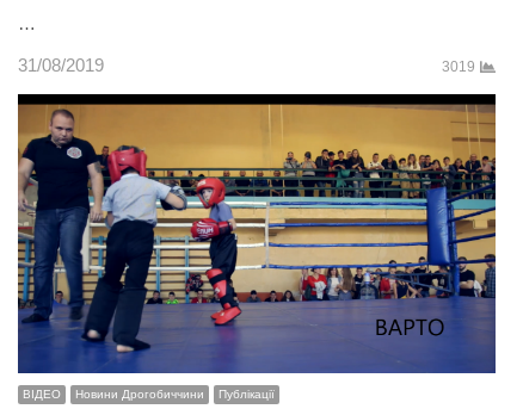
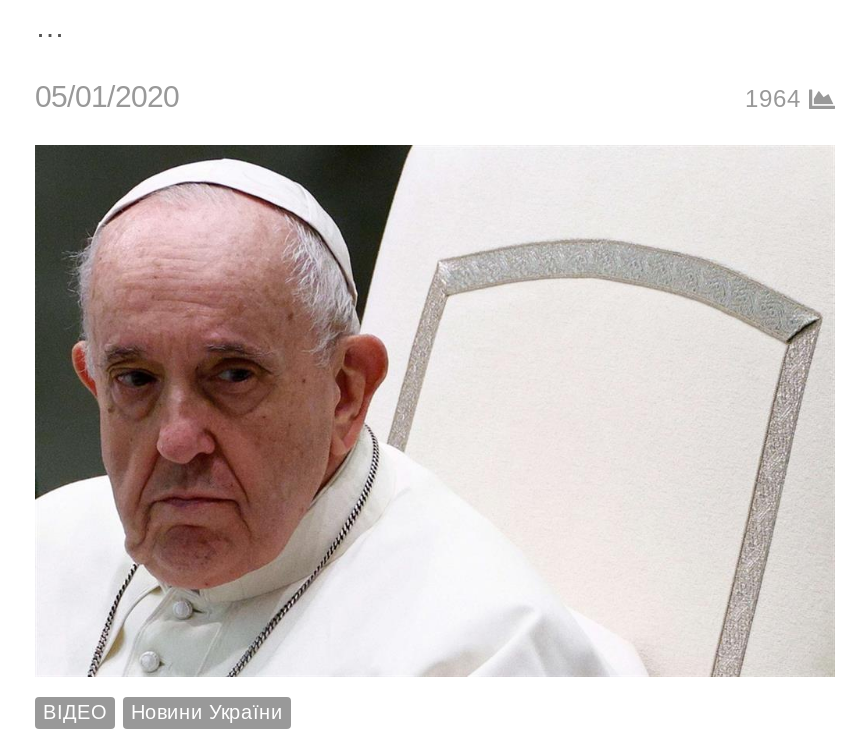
- 31/08/2019
+ 05/01/2020

- 3019
+ 1964

- [image]
- Новини Дрогобиччини
- Публікації
+ [image]
+ Новини України
